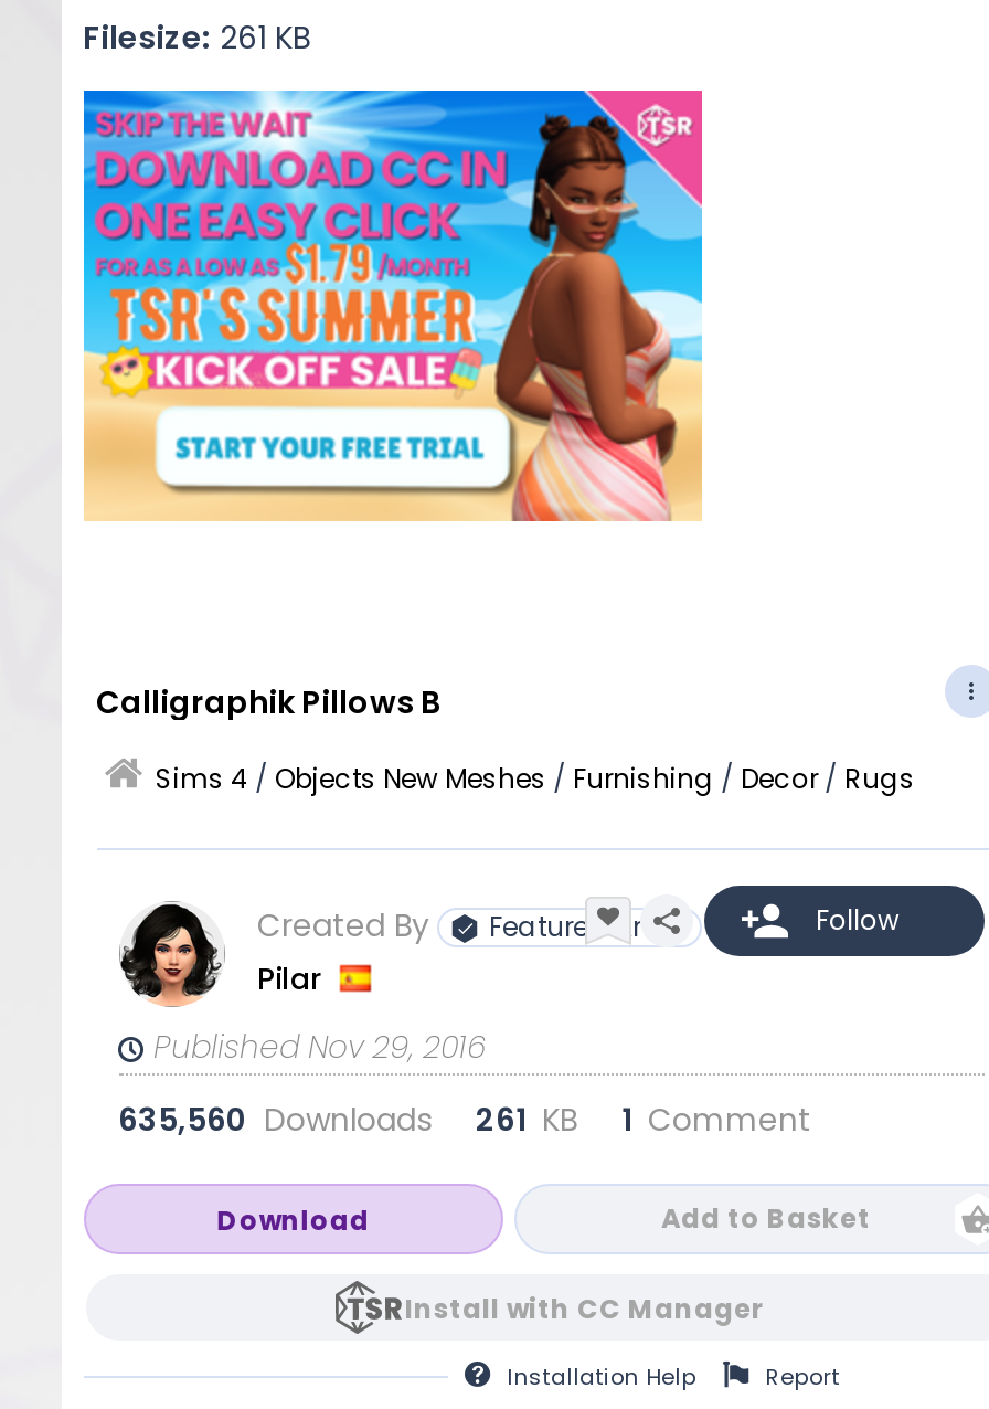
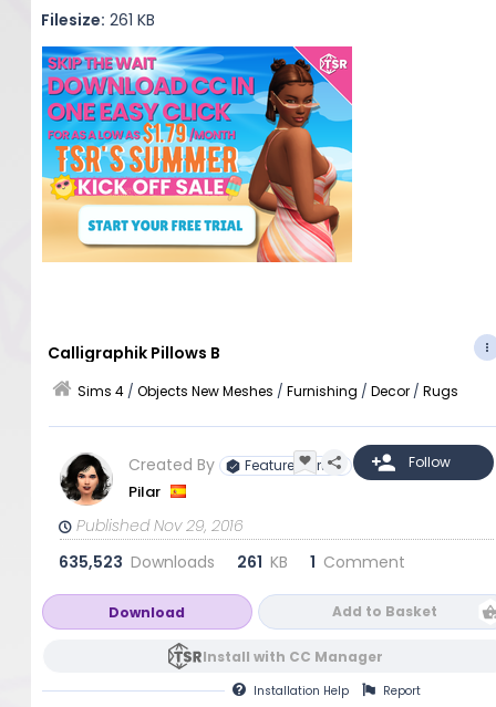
- 635,560 Downloads 261 KB 1 Comment
+ 635,523 Downloads 261 KB 1 Comment
